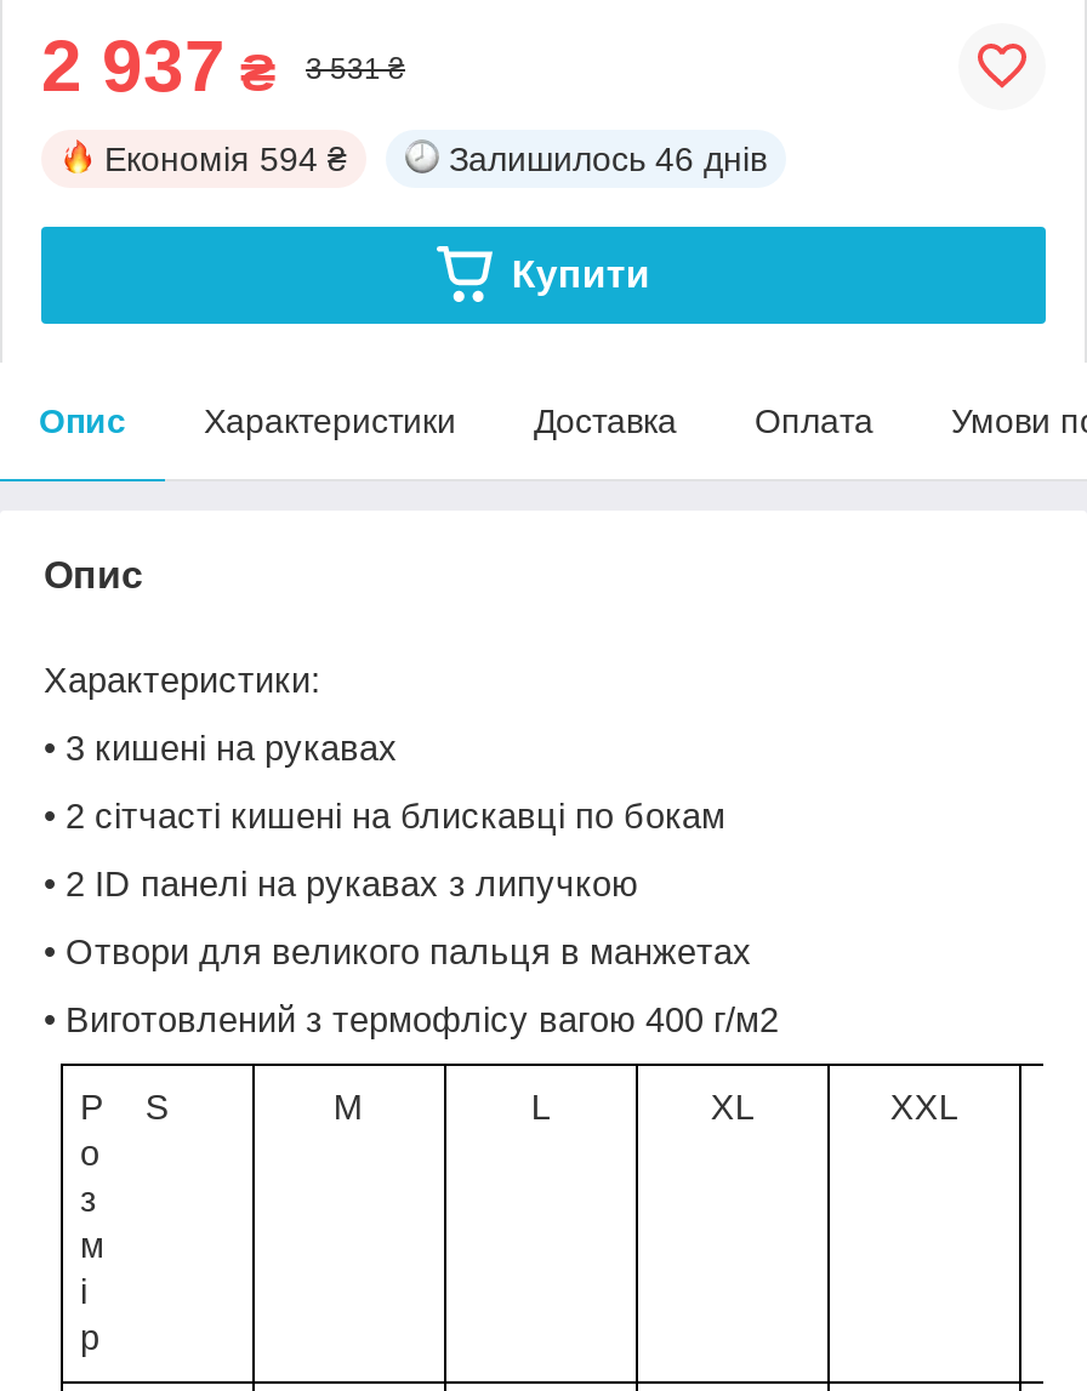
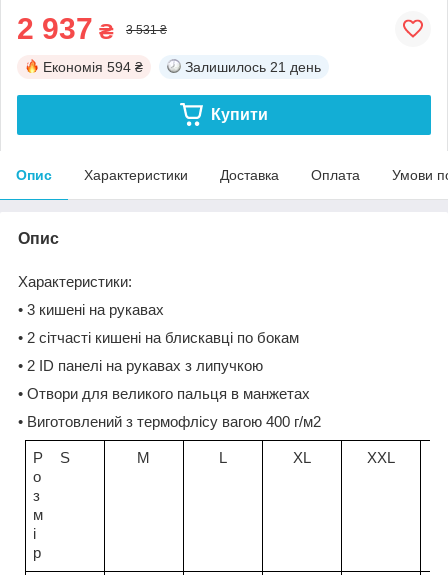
- Залишилось 46 днів
+ Залишилось 21 день
